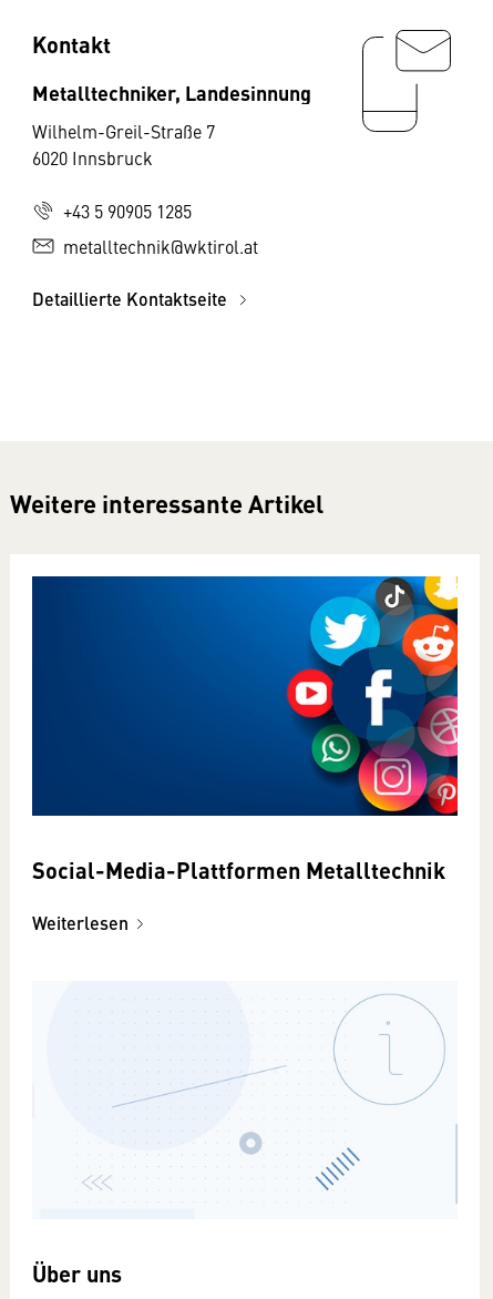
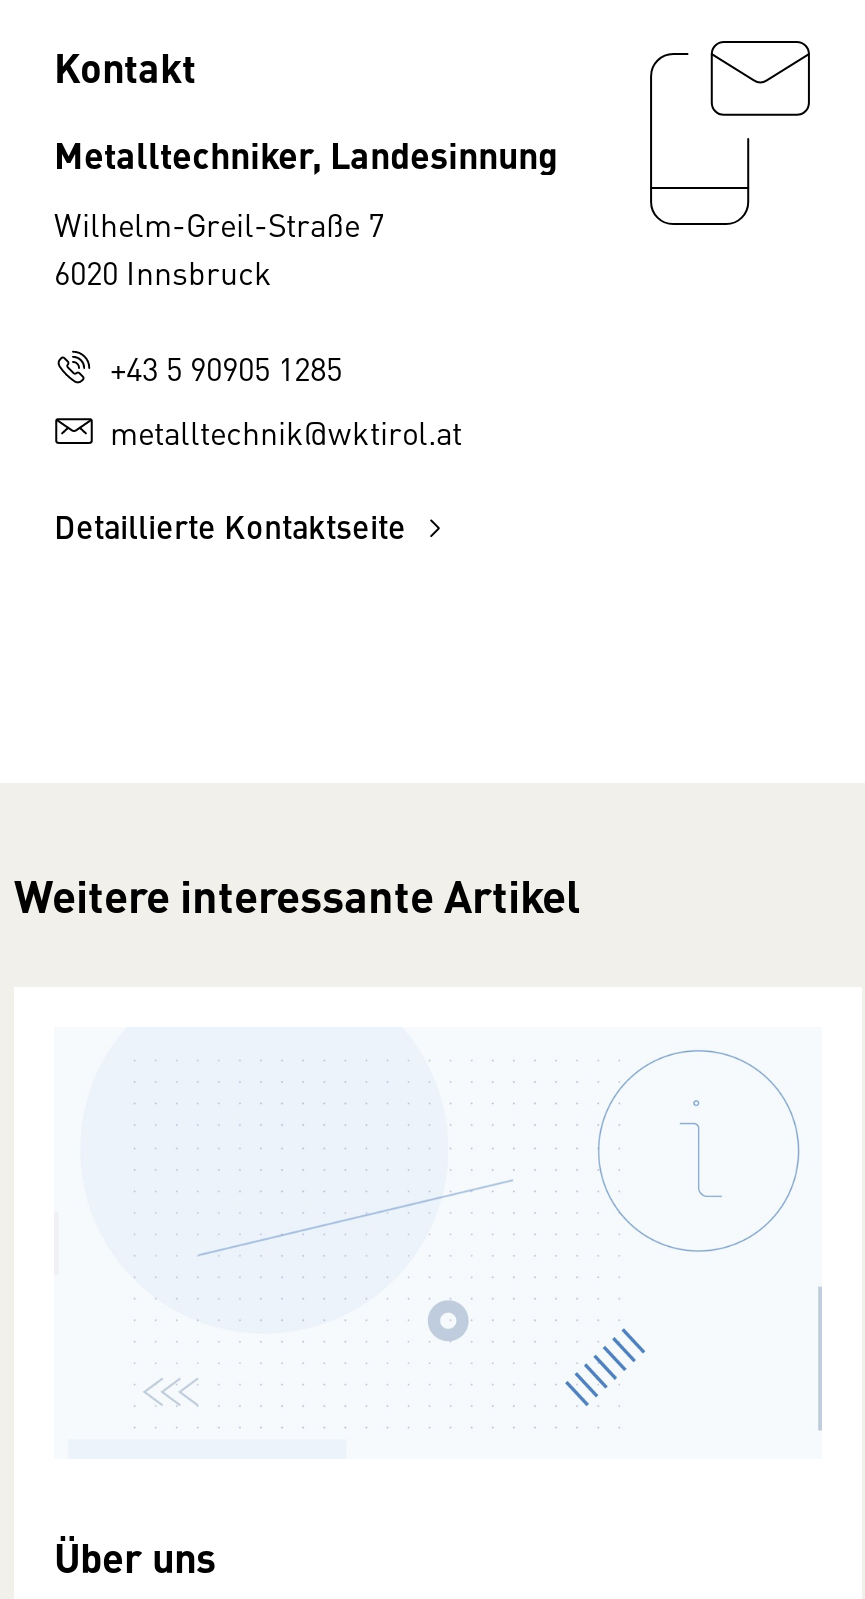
- [image]
- Social-Media-Plattformen Metalltechnik
- Weiterlesen
